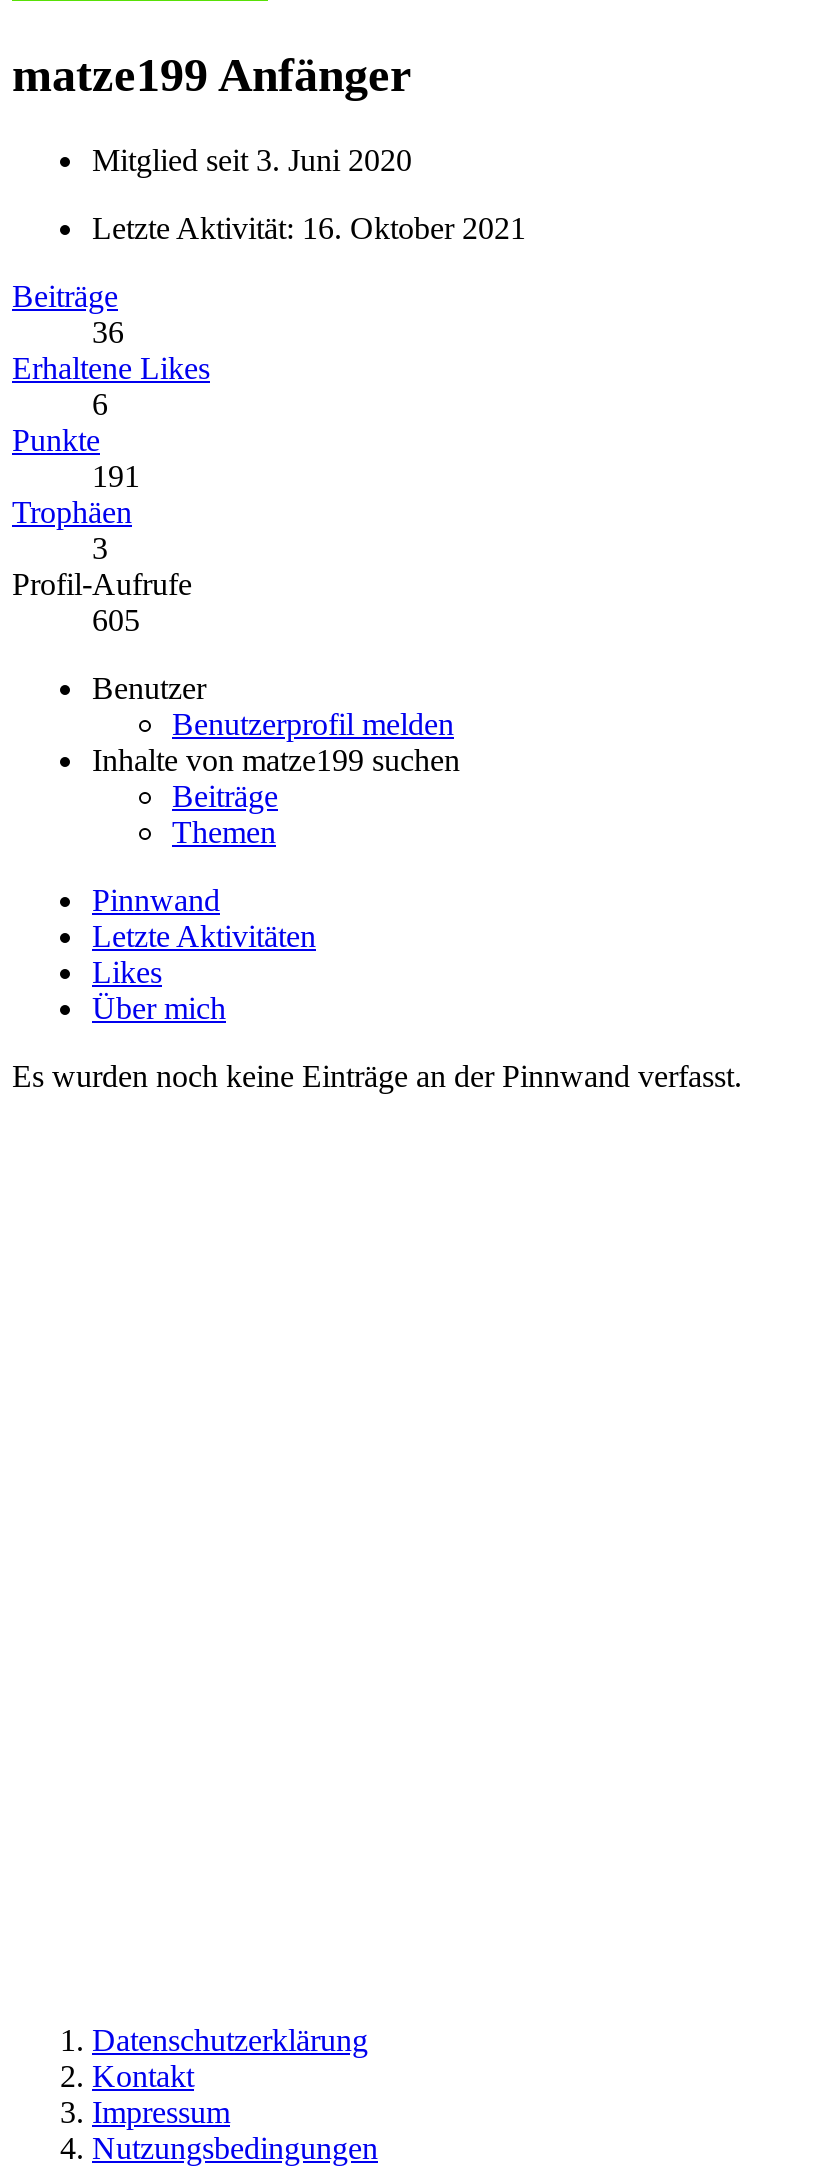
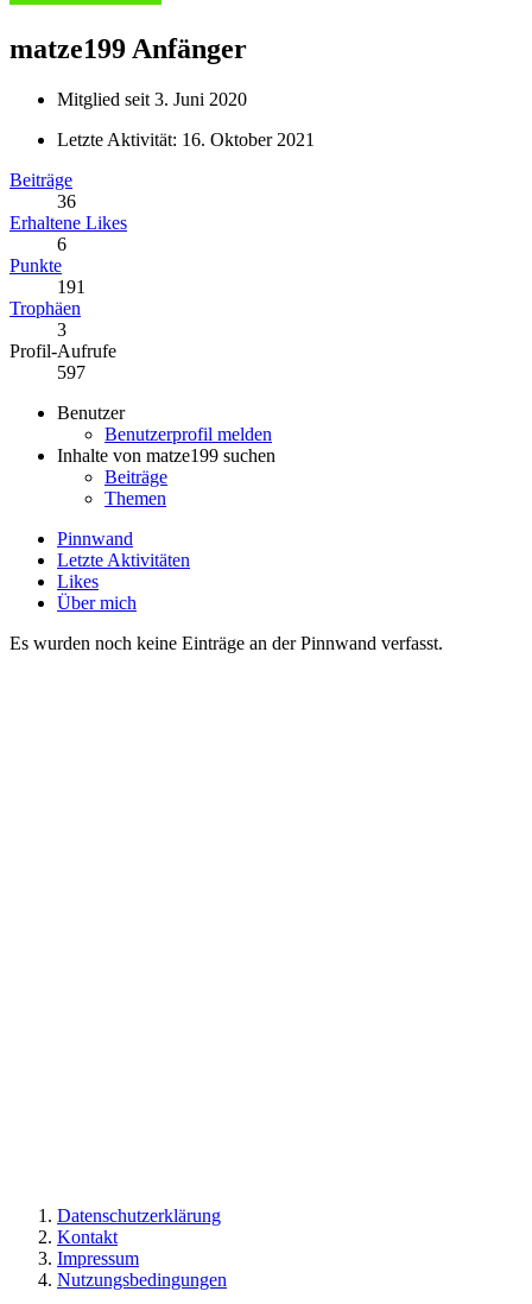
- 605
+ 597
